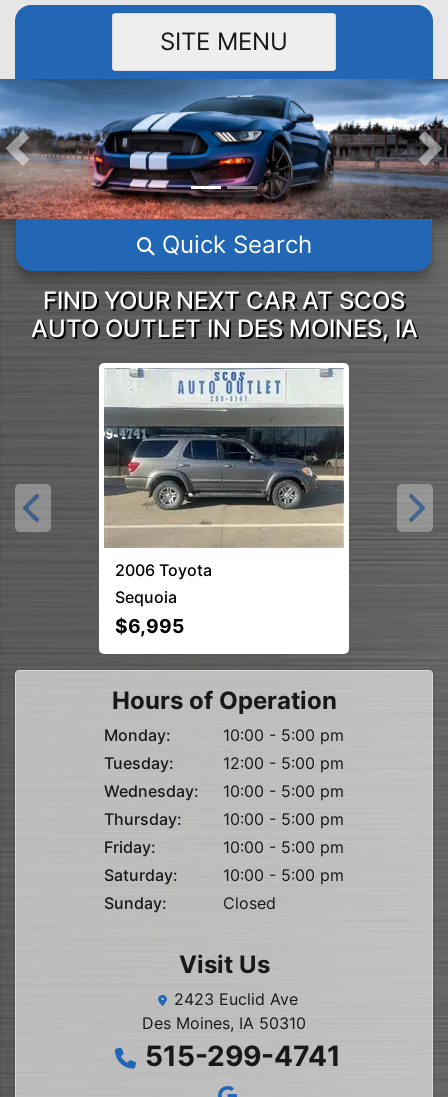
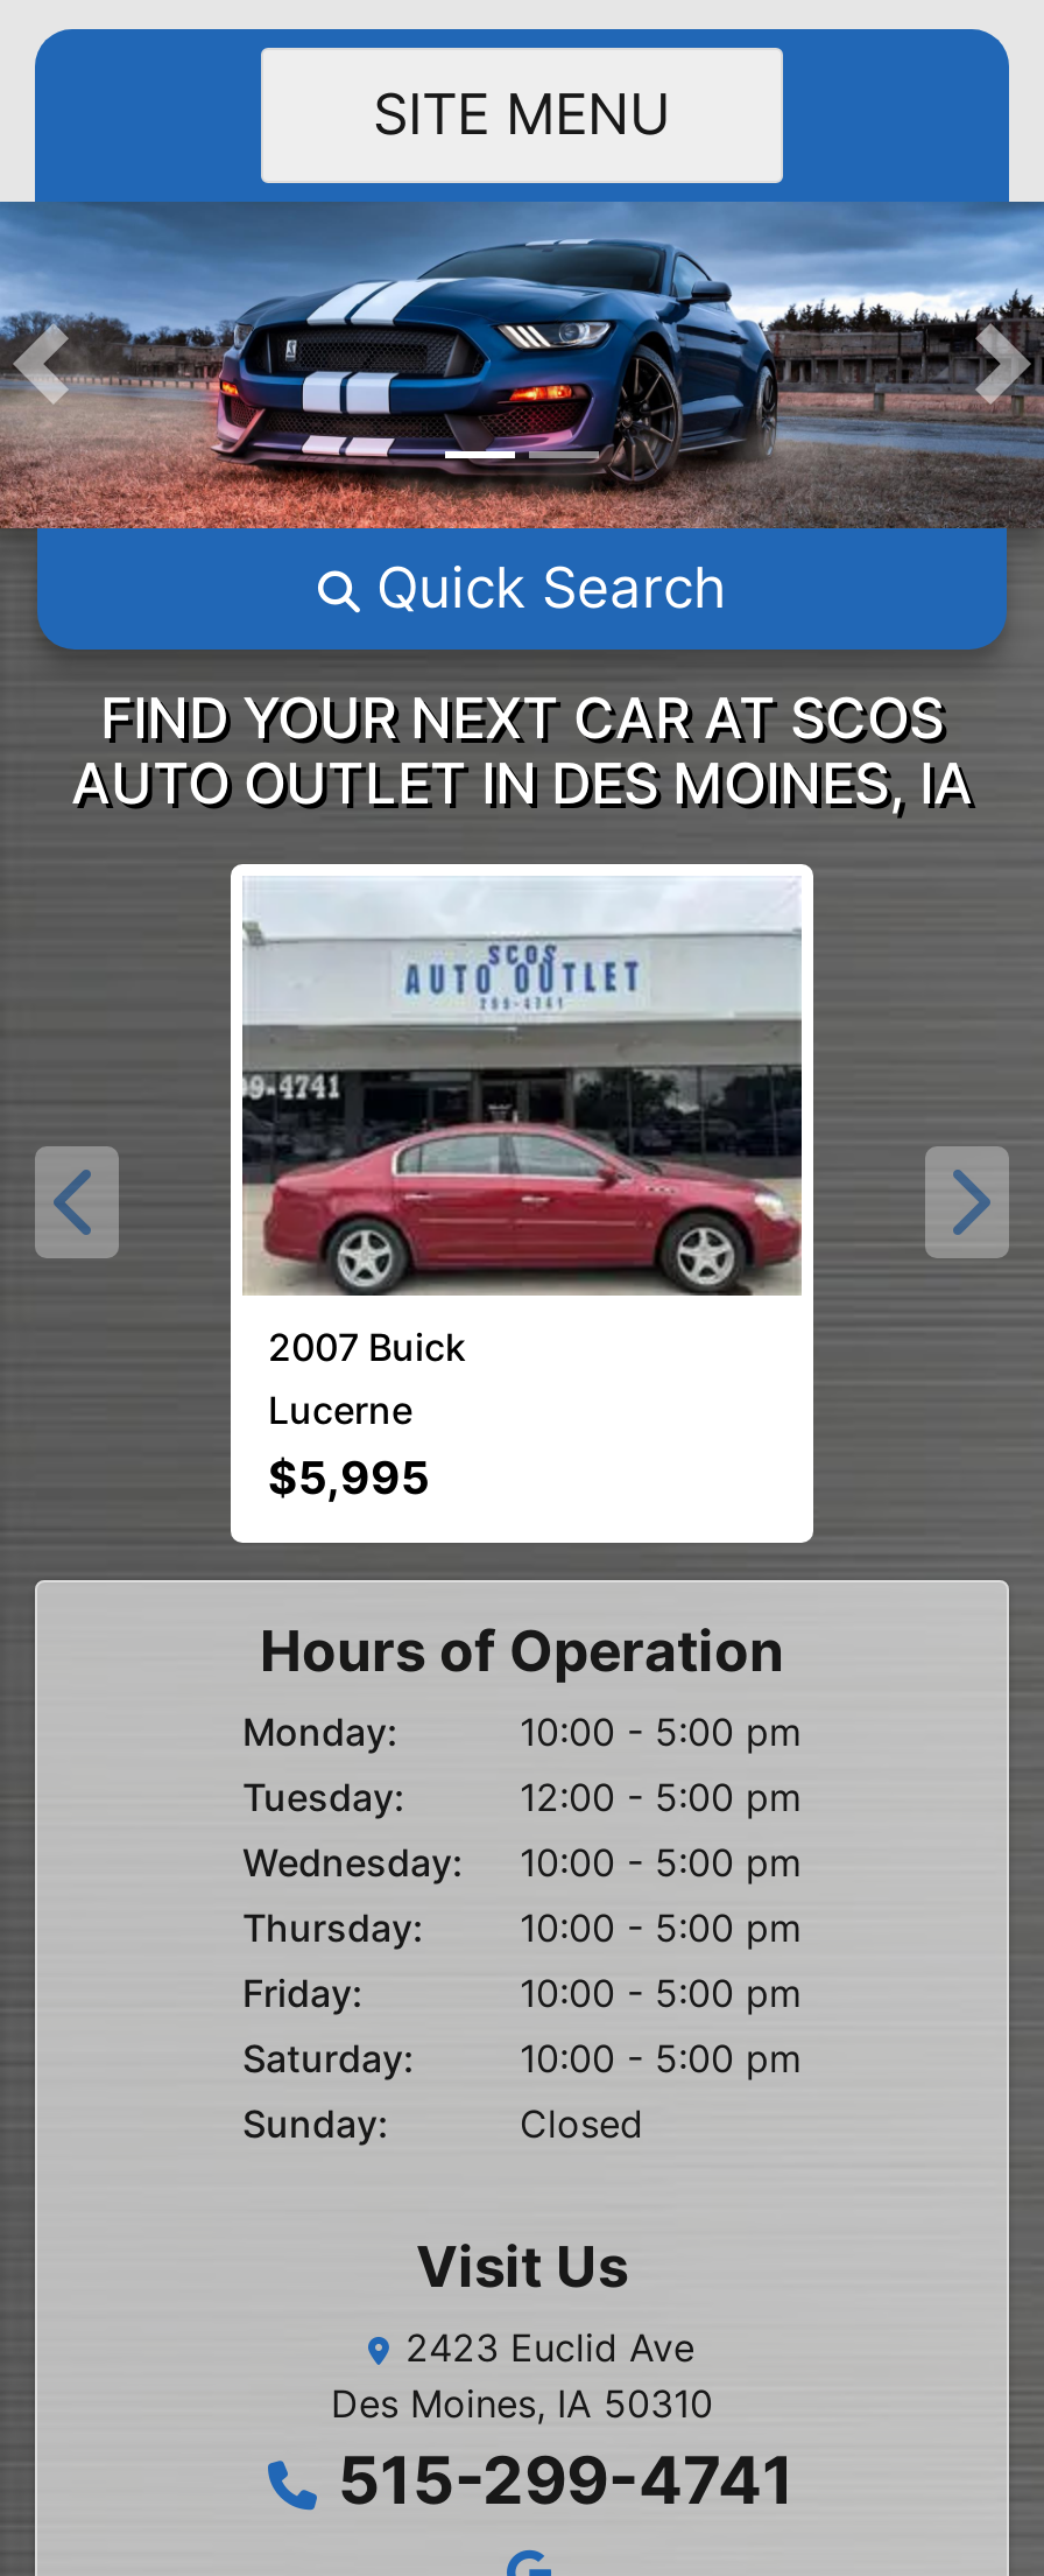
- [image]
- 2006 Toyota
- Sequoia
- $6,995
+ [image]
+ 2007 Buick
+ Lucerne
+ $5,995
